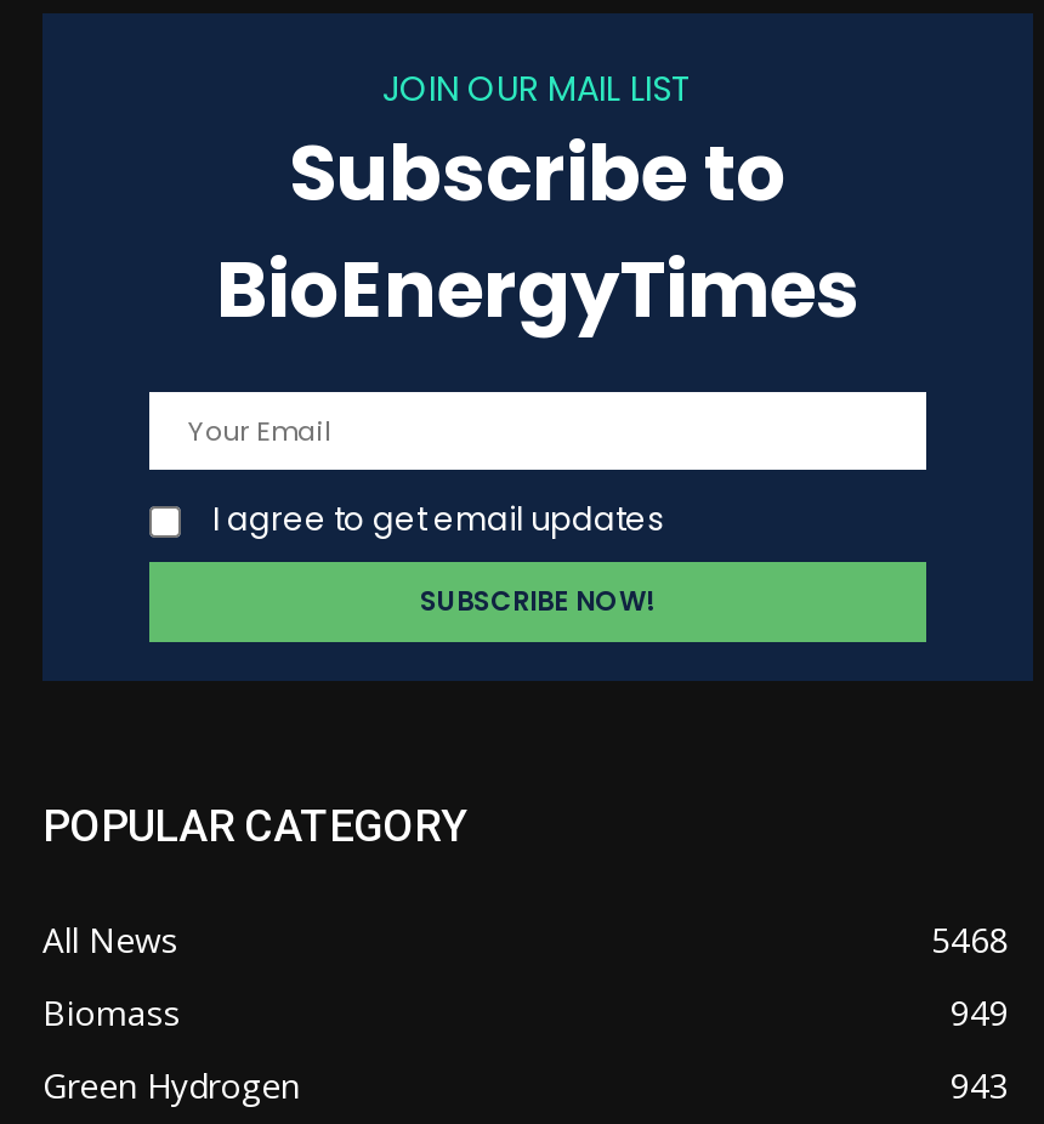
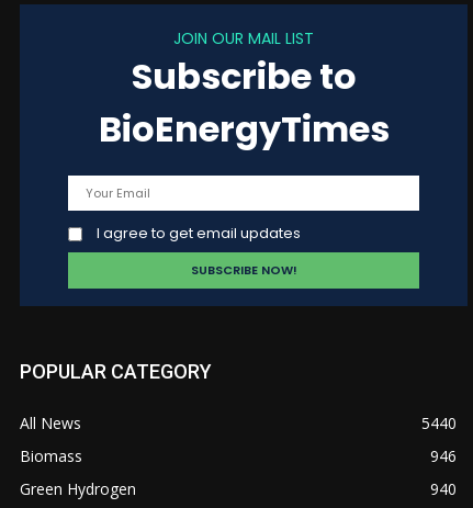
- 5468
+ 5440

- 949
+ 946

- 943
+ 940
